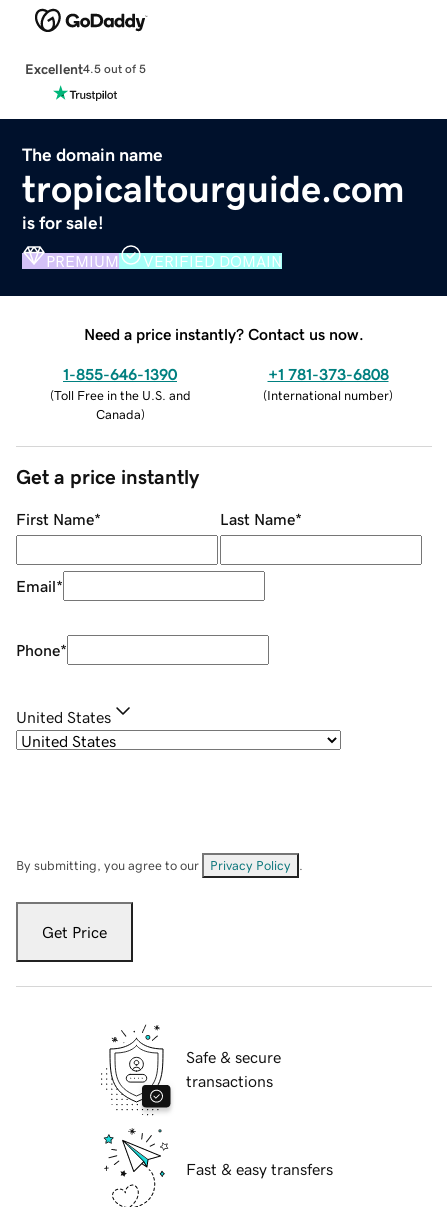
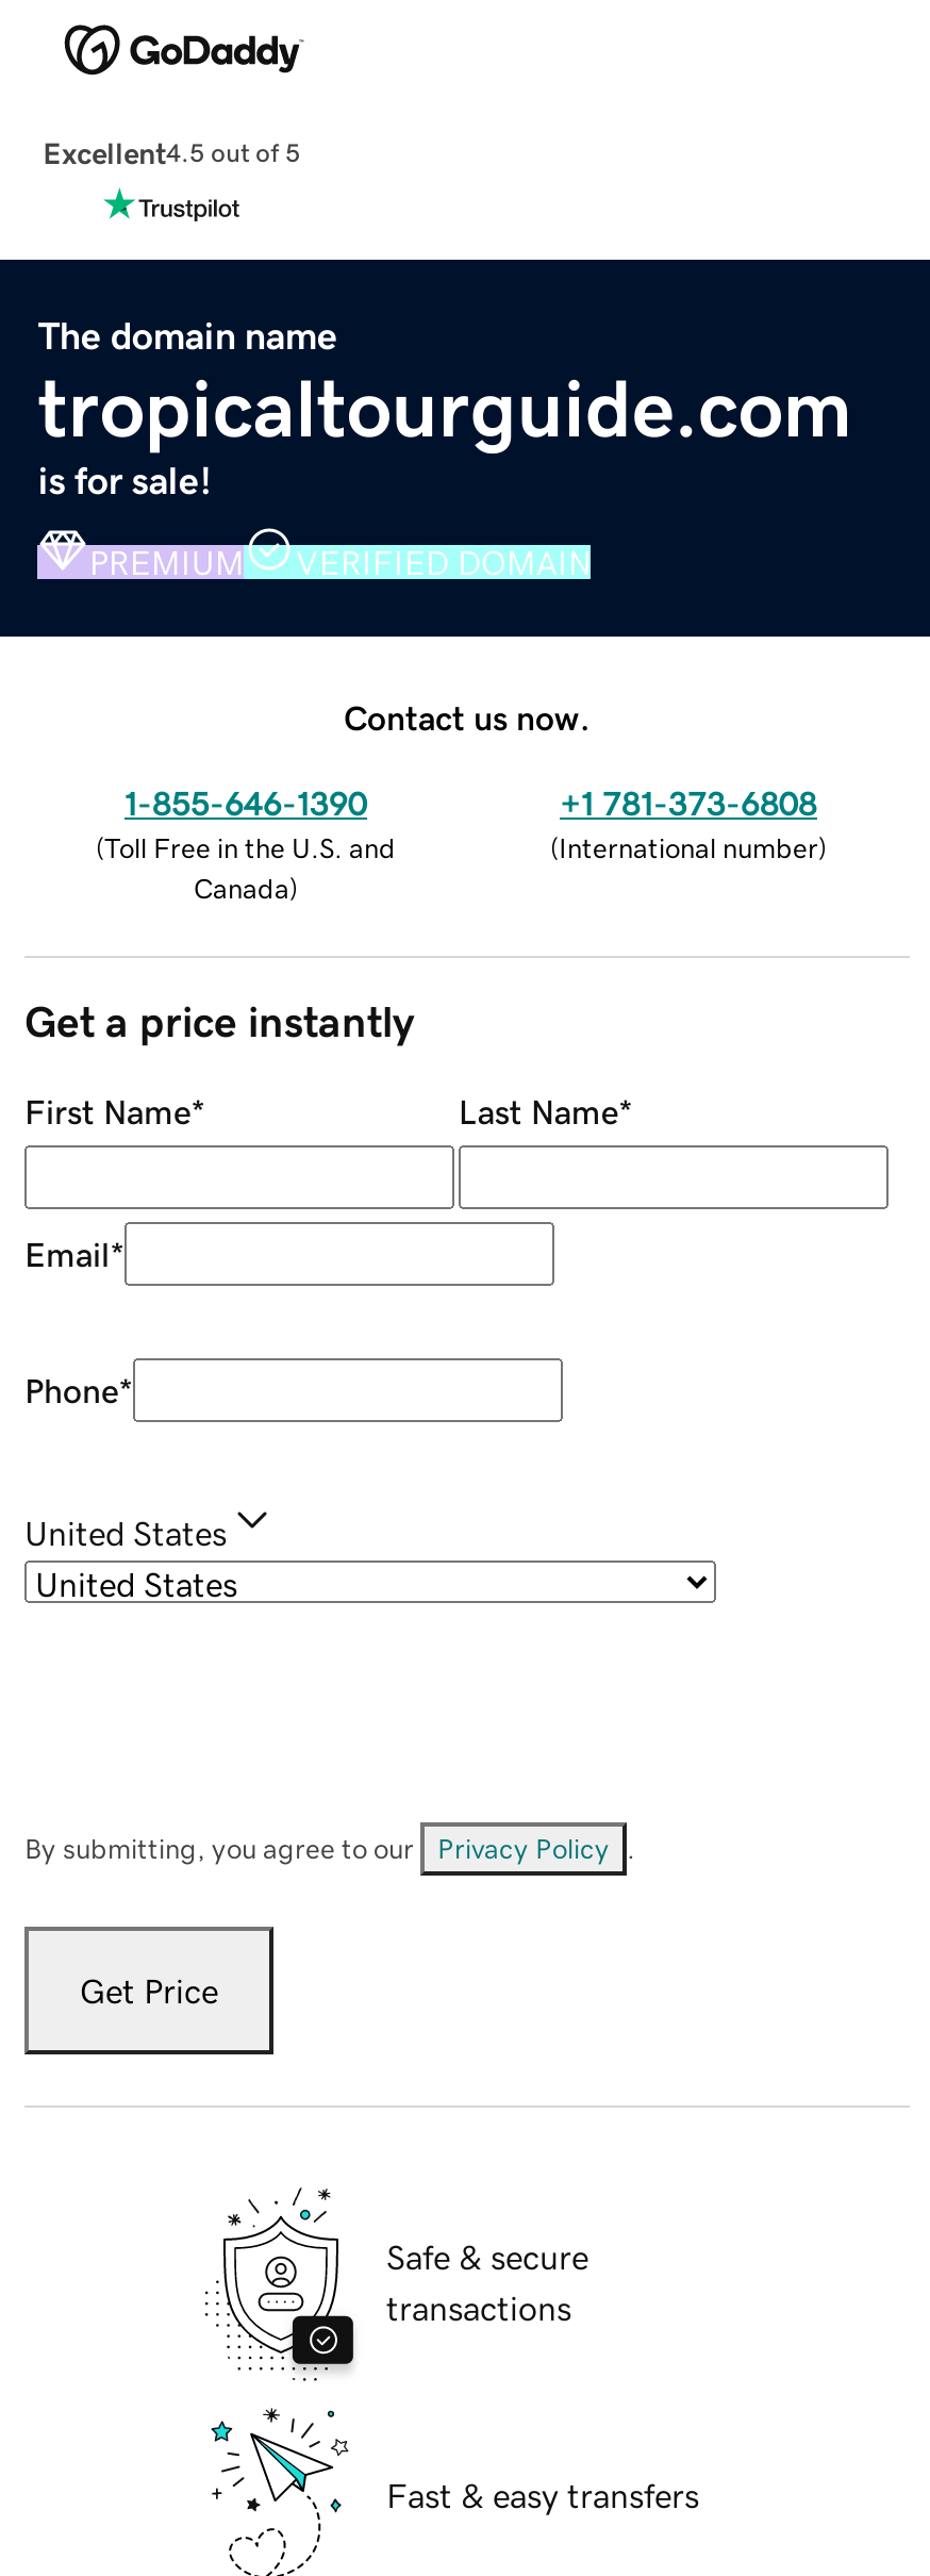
- Need a price instantly? Contact us now.
+ Contact us now.
